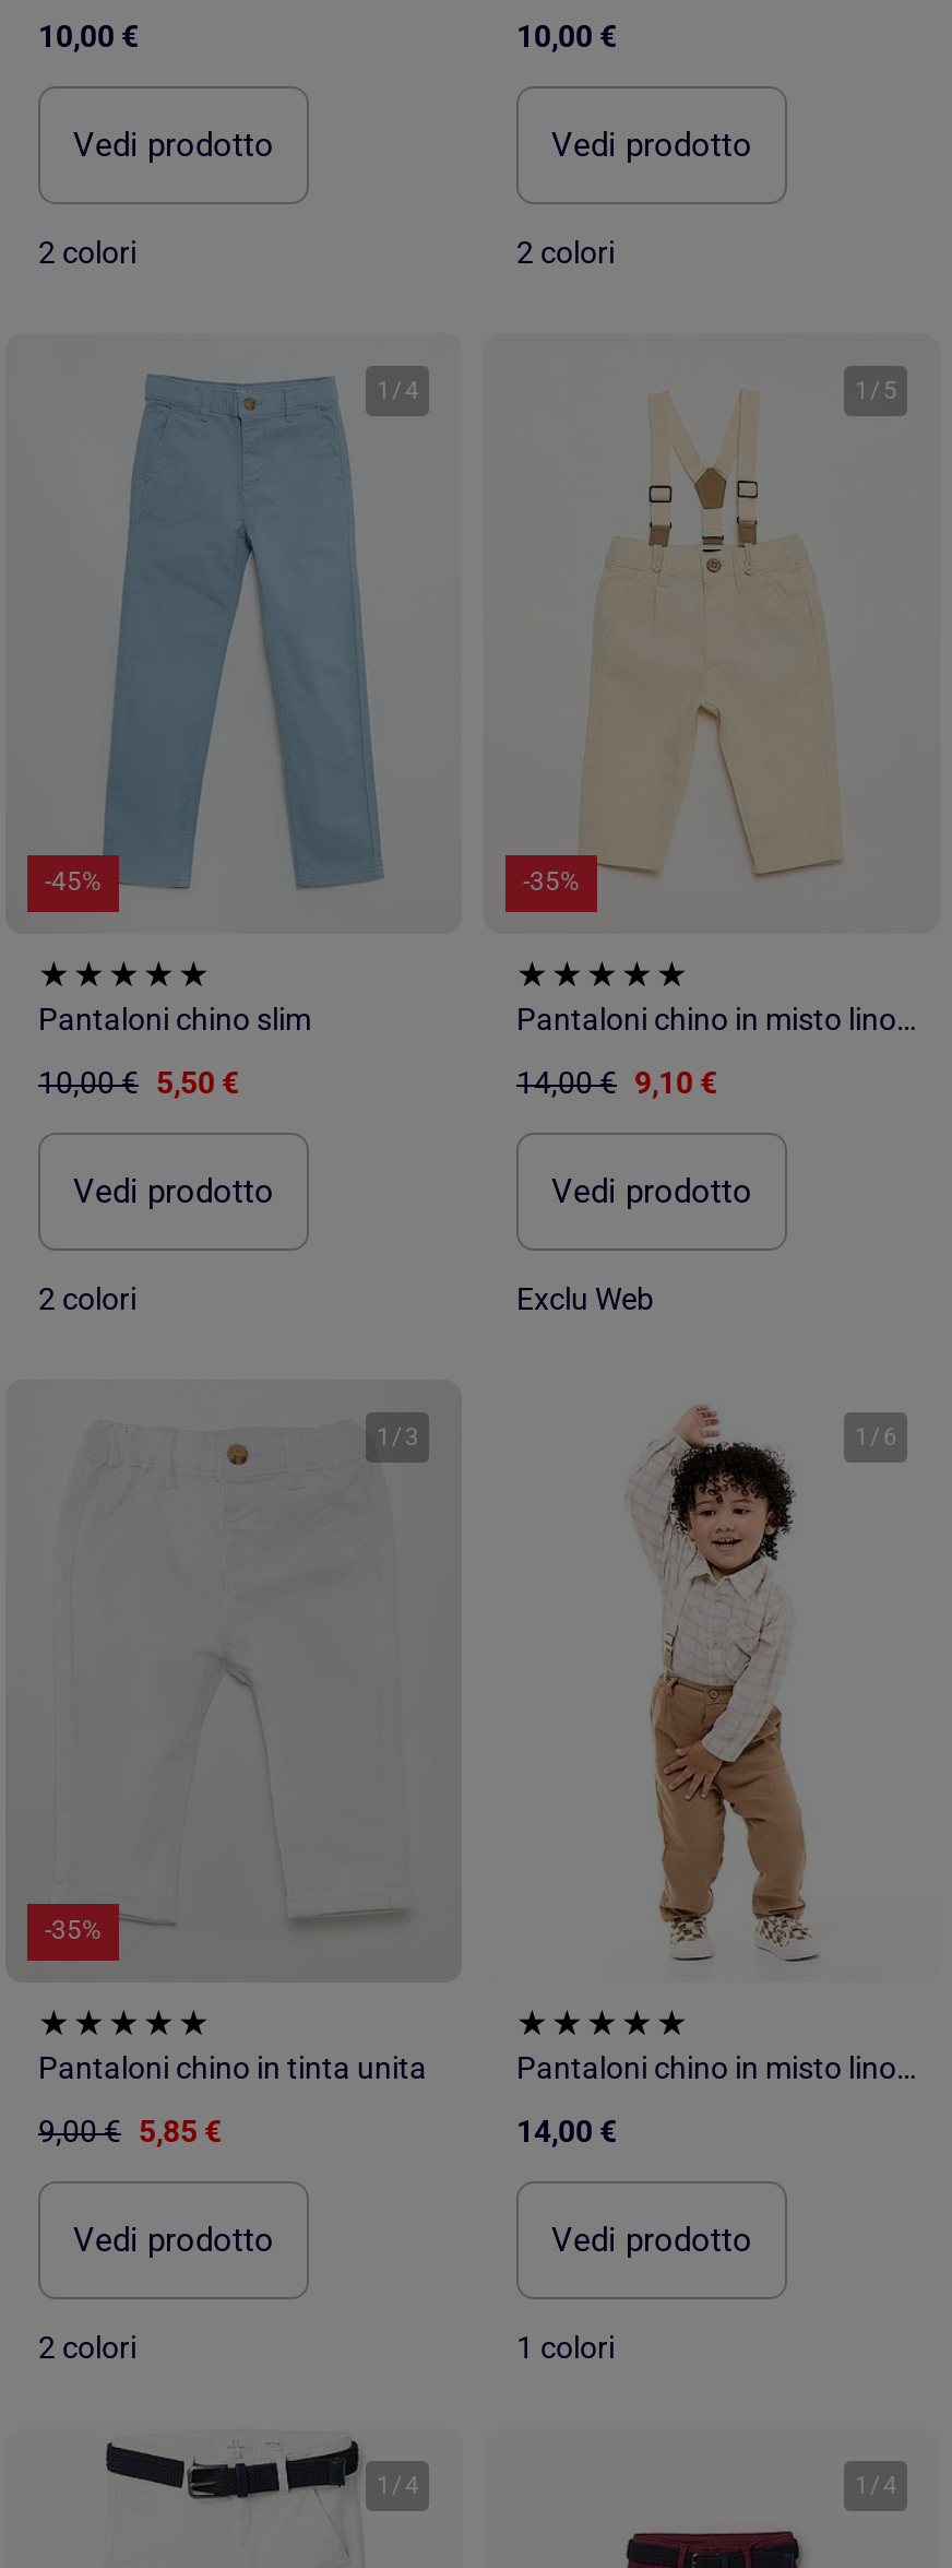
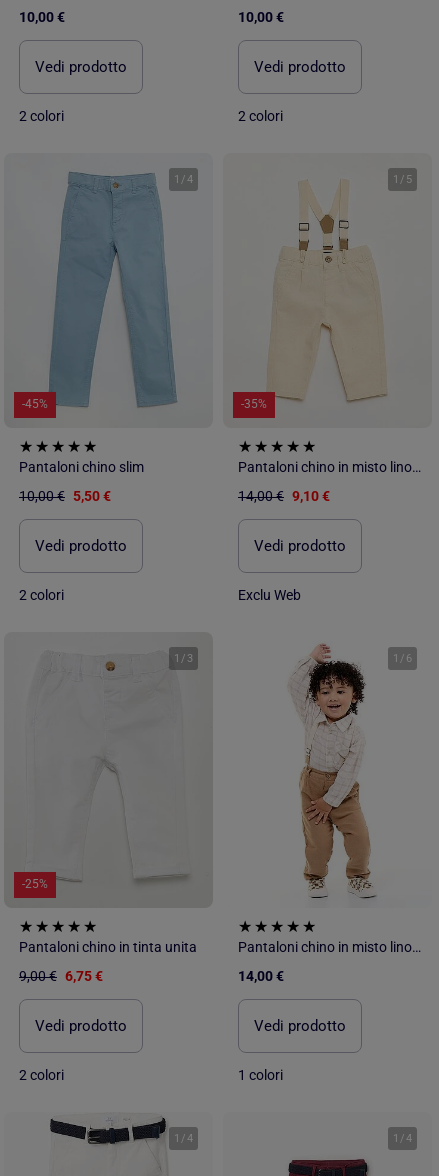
- -35%
+ -25%

- 9,00 € 5,85 €
+ 9,00 € 6,75 €
